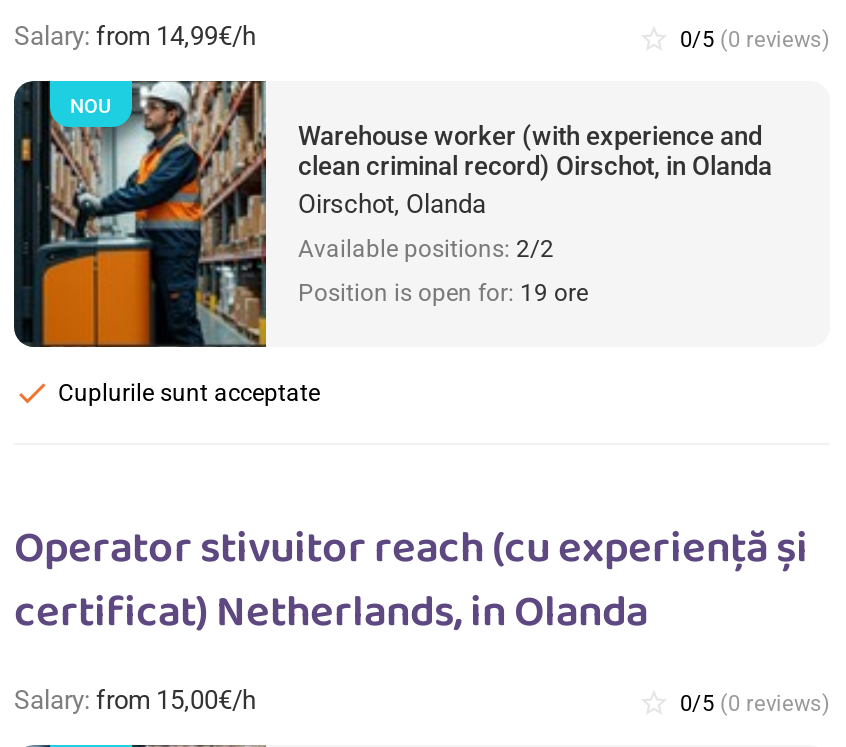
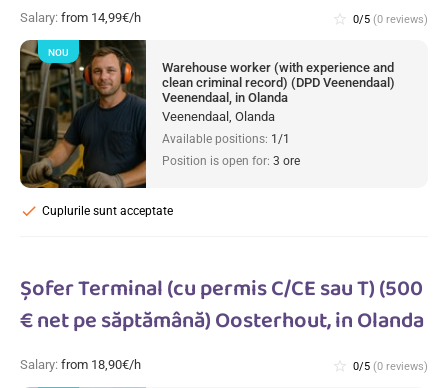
- [image]
- clean criminal record) Oirschot, in Olanda
- Oirschot, Olanda
+ [image]
+ clean criminal record) (DPD Veenendaal)
+ Veenendaal, in Olanda
+ Veenendaal, Olanda

- Available positions: 2/2
+ Available positions: 1/1

- Position is open for: 19 ore
+ Position is open for: 3 ore

- Operator stivuitor reach (cu experiență și
- certificat) Netherlands, in Olanda
+ Șofer Terminal (cu permis C/CE sau T) (500
+ € net pe săptămână) Oosterhout, in Olanda

- Salary: from 15,00€/h
+ Salary: from 18,90€/h
